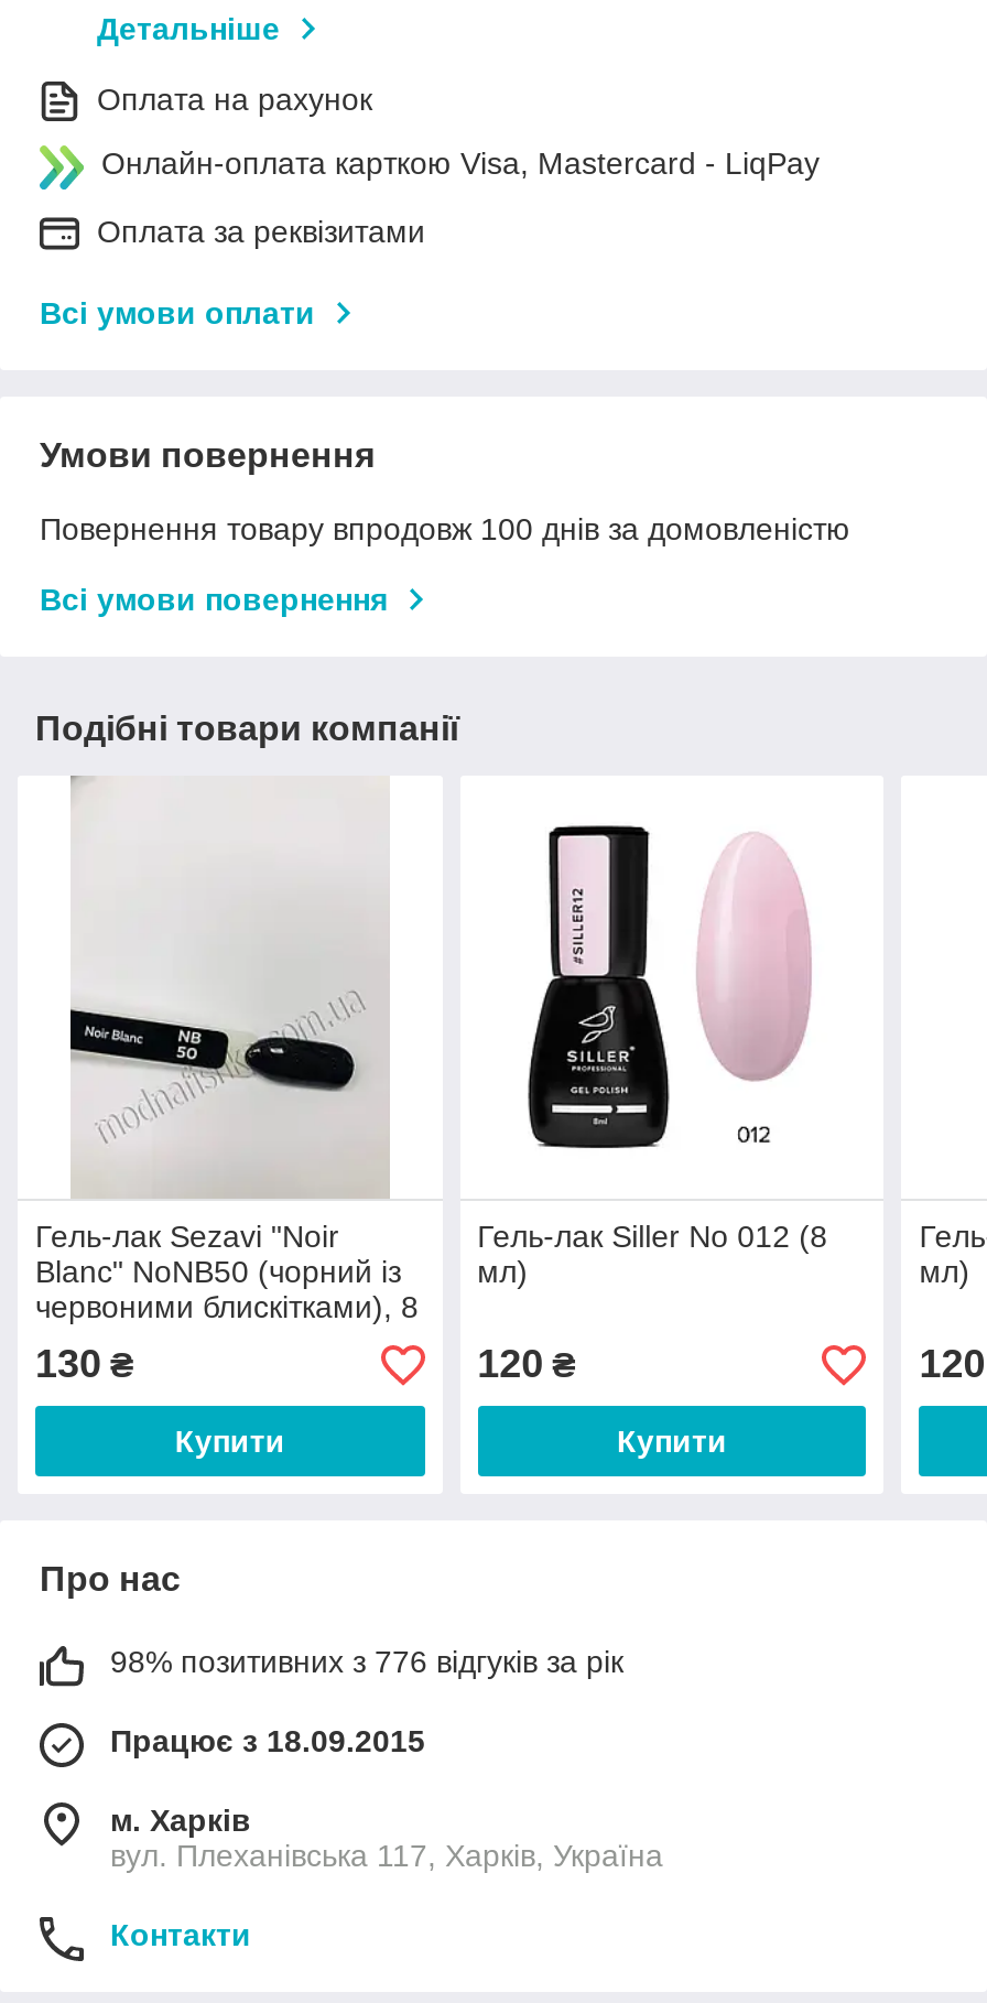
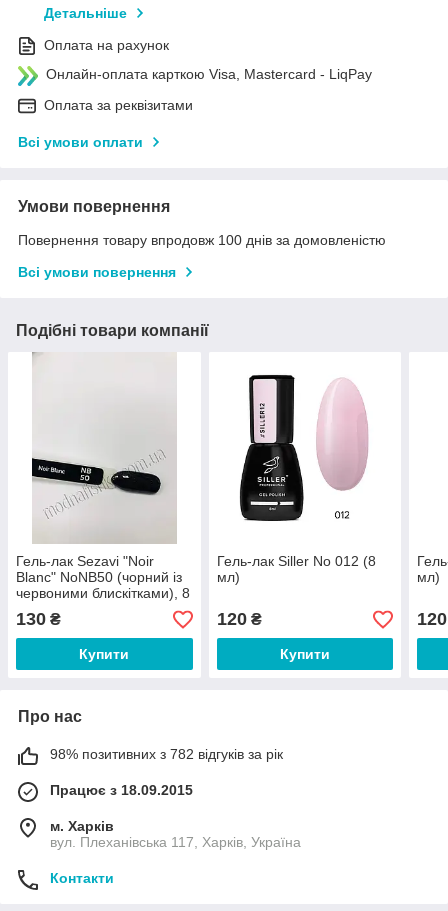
- 98% позитивних з 776 відгуків за рік
+ 98% позитивних з 782 відгуків за рік
